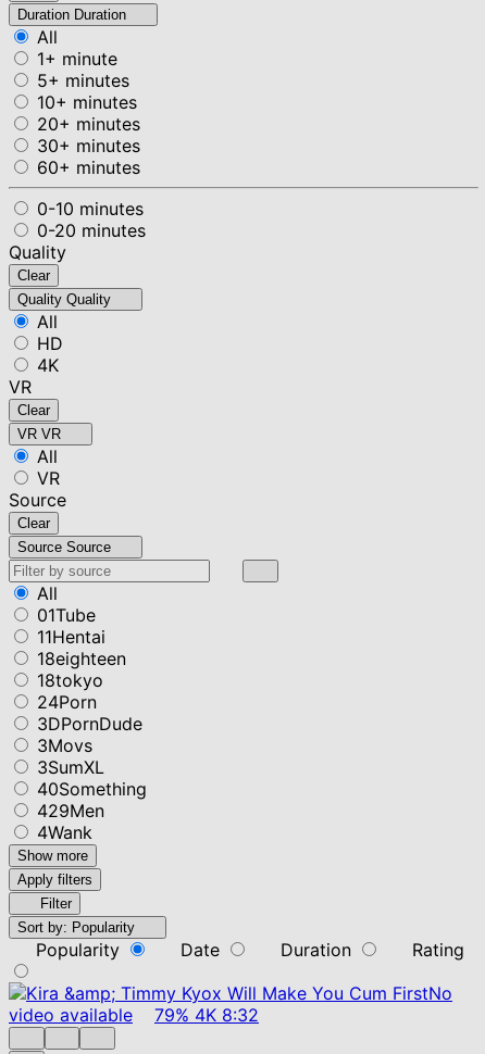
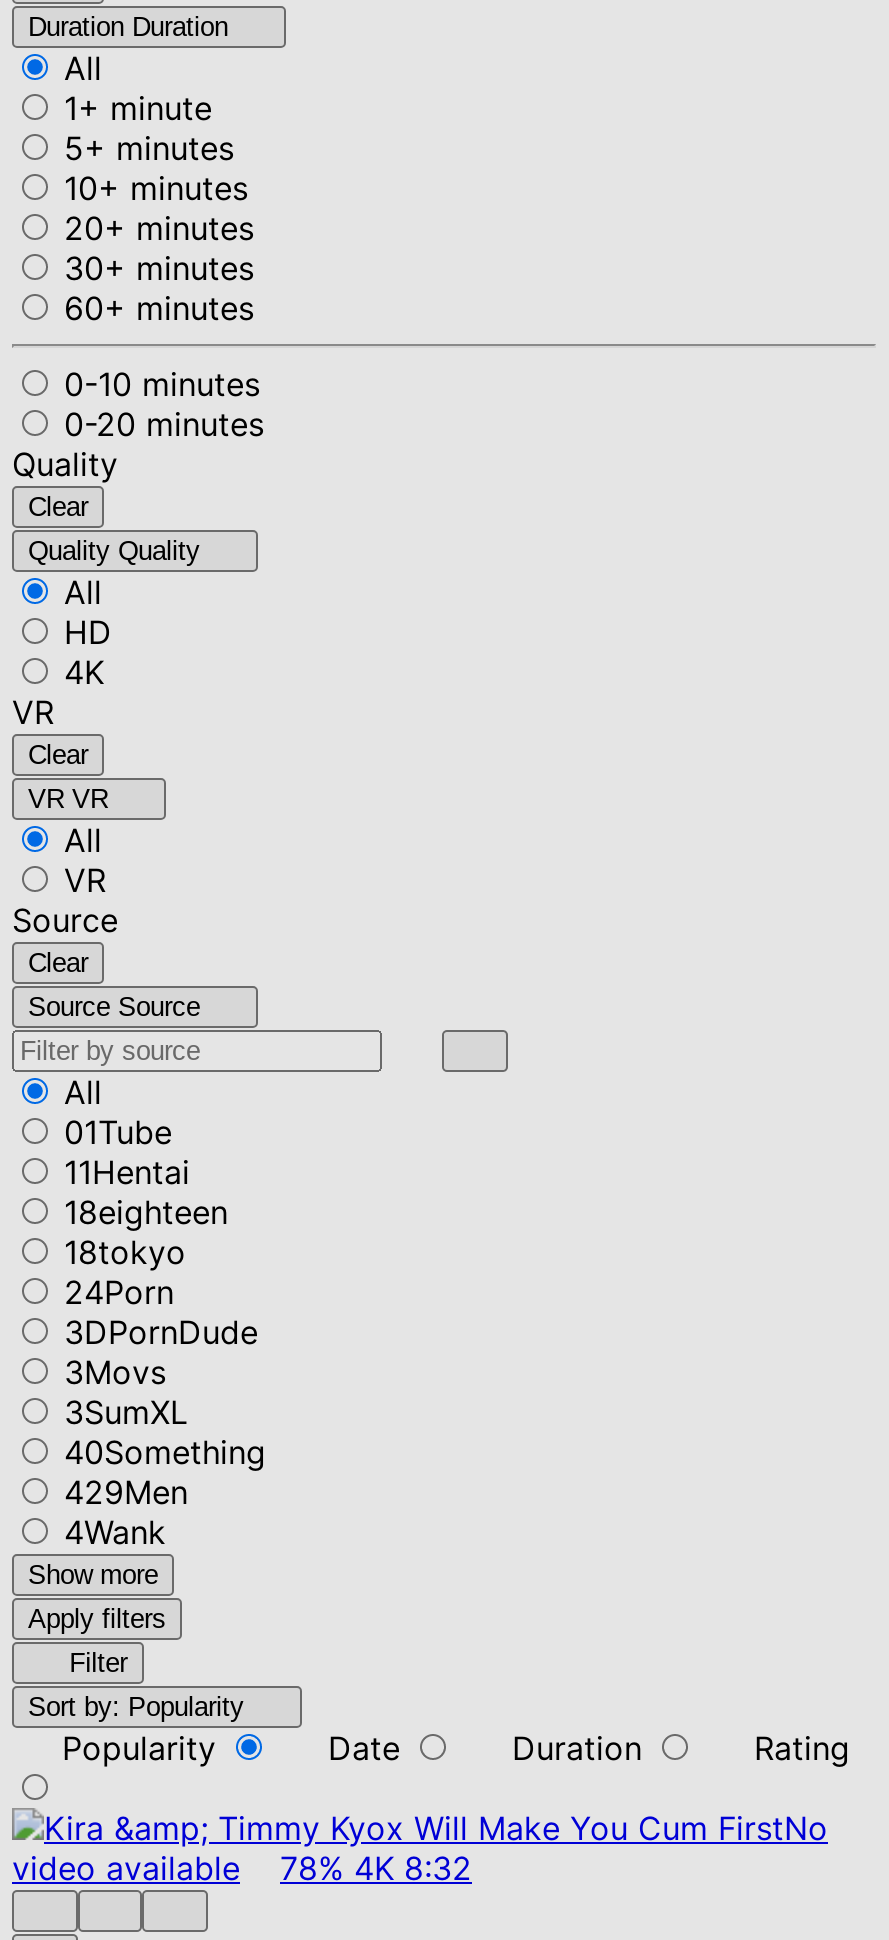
- video available 79% 4K 8:32
+ video available 78% 4K 8:32
